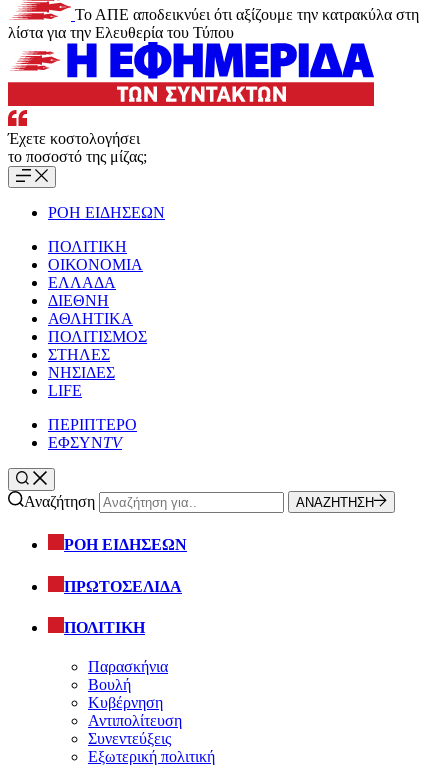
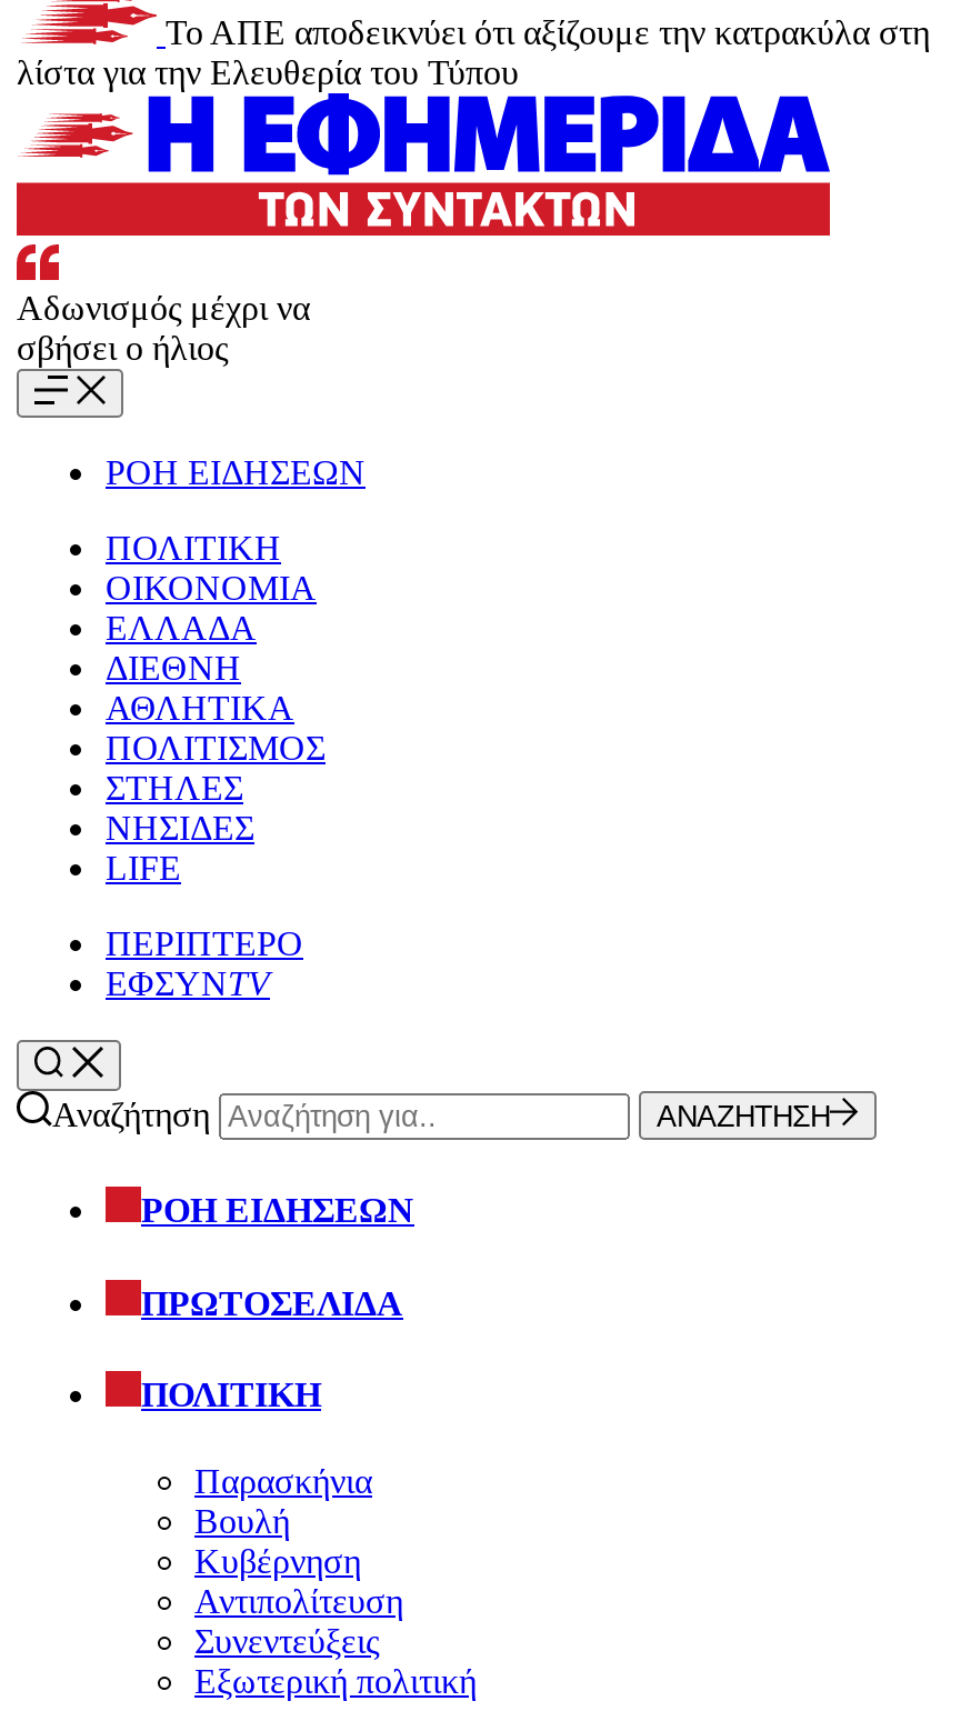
- Έχετε κοστολογήσει
- το ποσοστό της μίζας;
+ Αδωνισμός μέχρι να
+ σβήσει ο ήλιος
